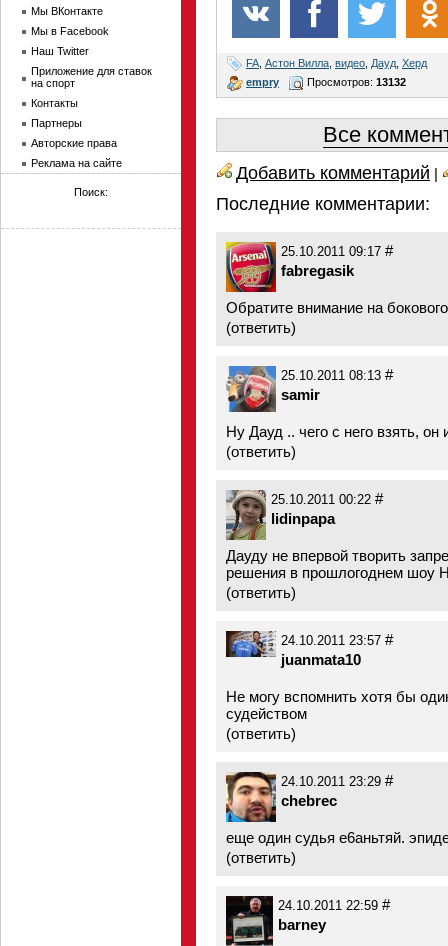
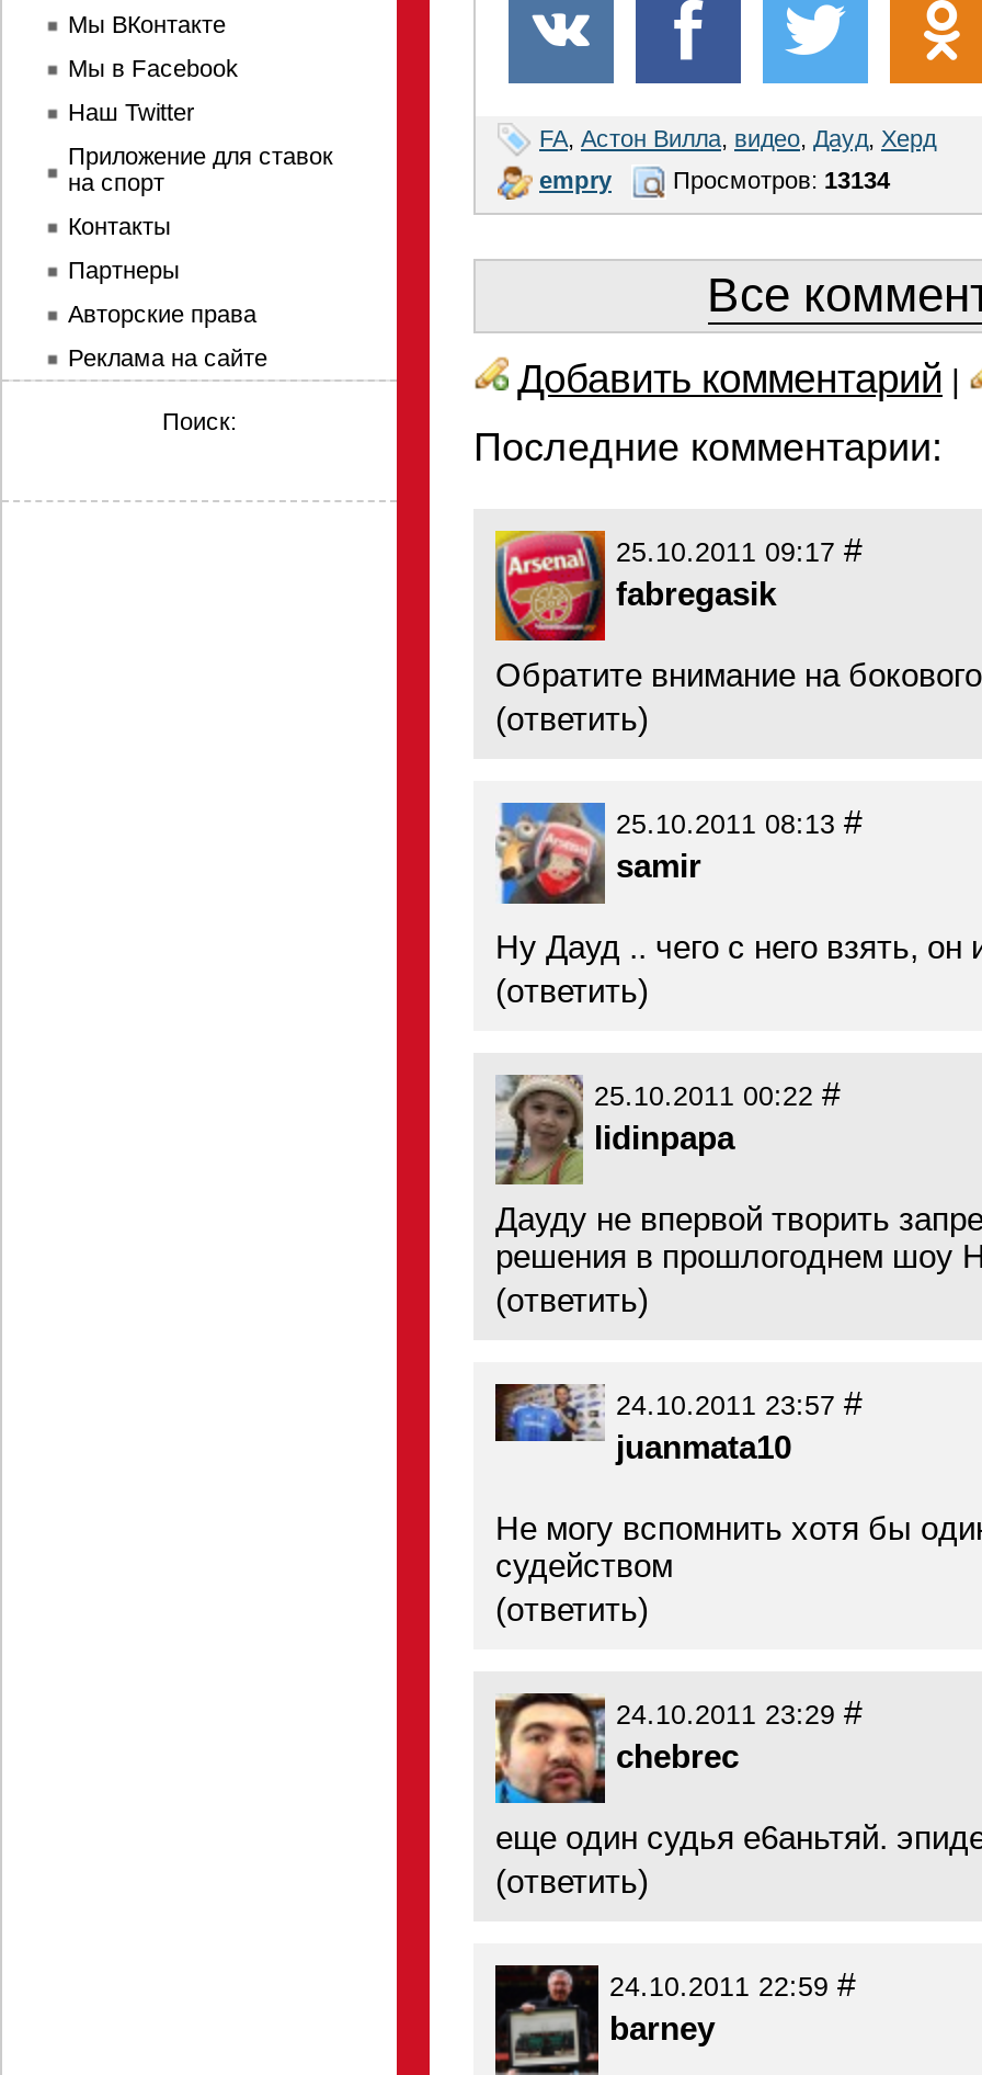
- Просмотров: 13132
+ Просмотров: 13134
